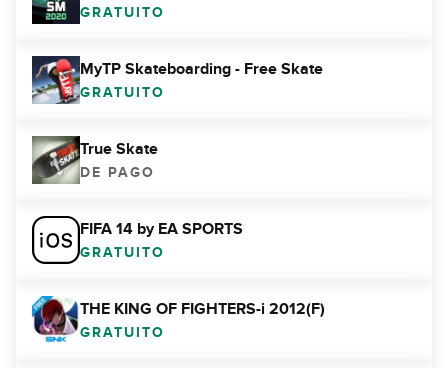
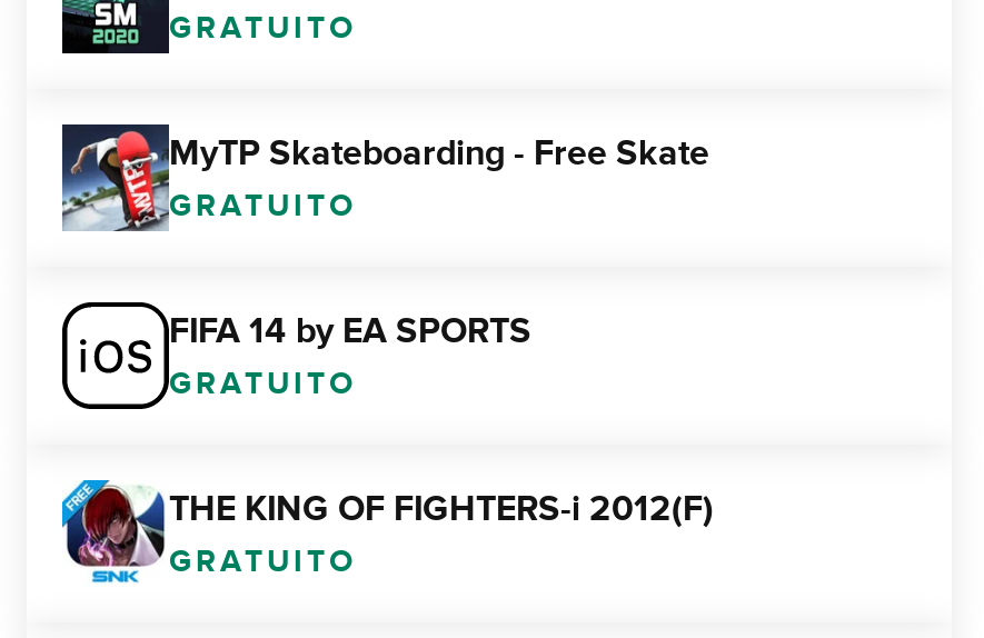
- [image]
- True Skate
- DE PAGO
